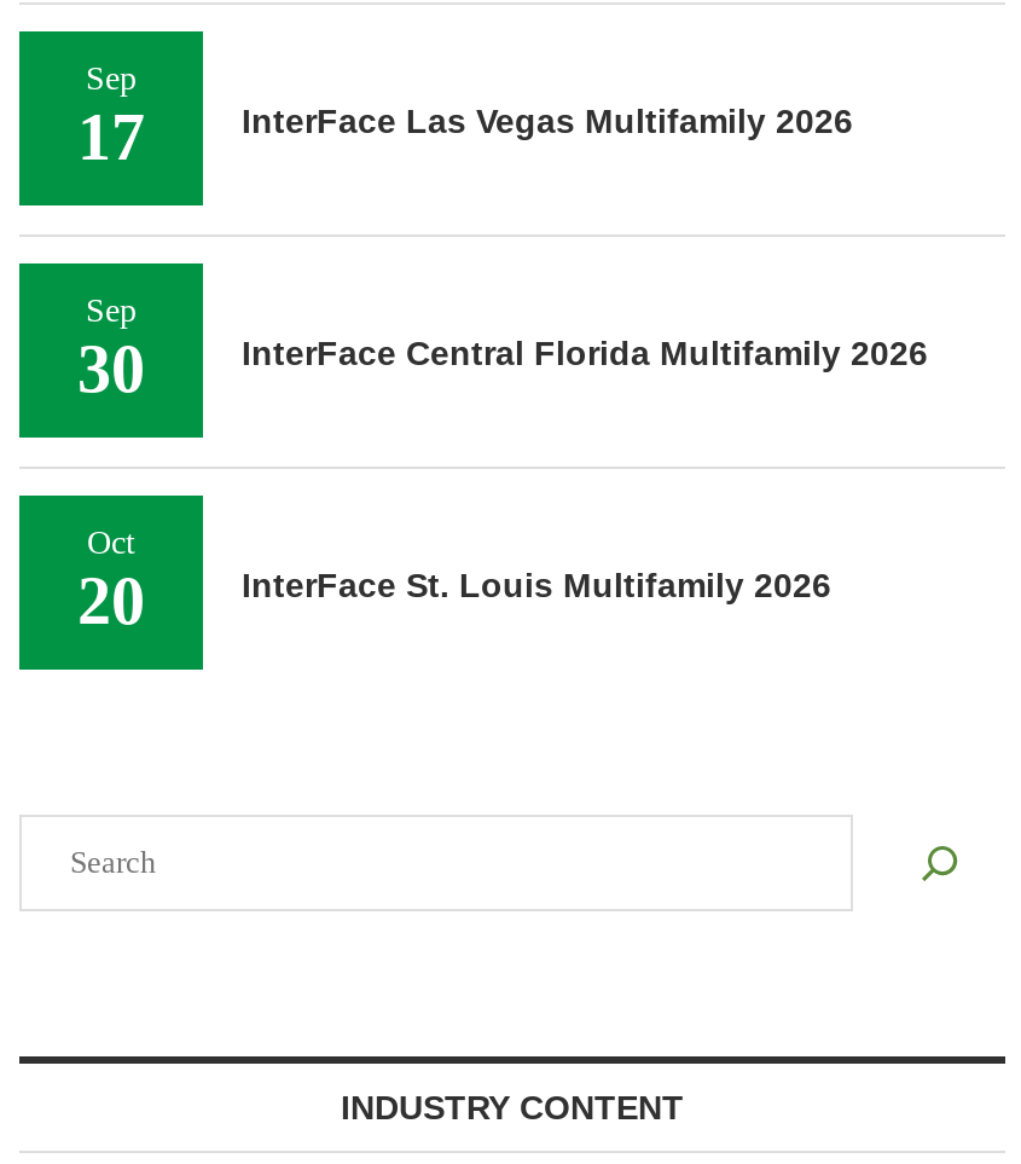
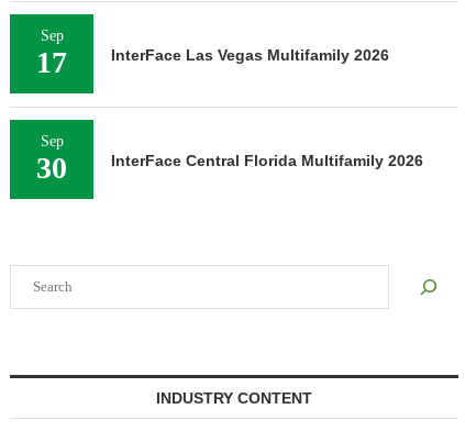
- Oct
- 20
- InterFace St. Louis Multifamily 2026
